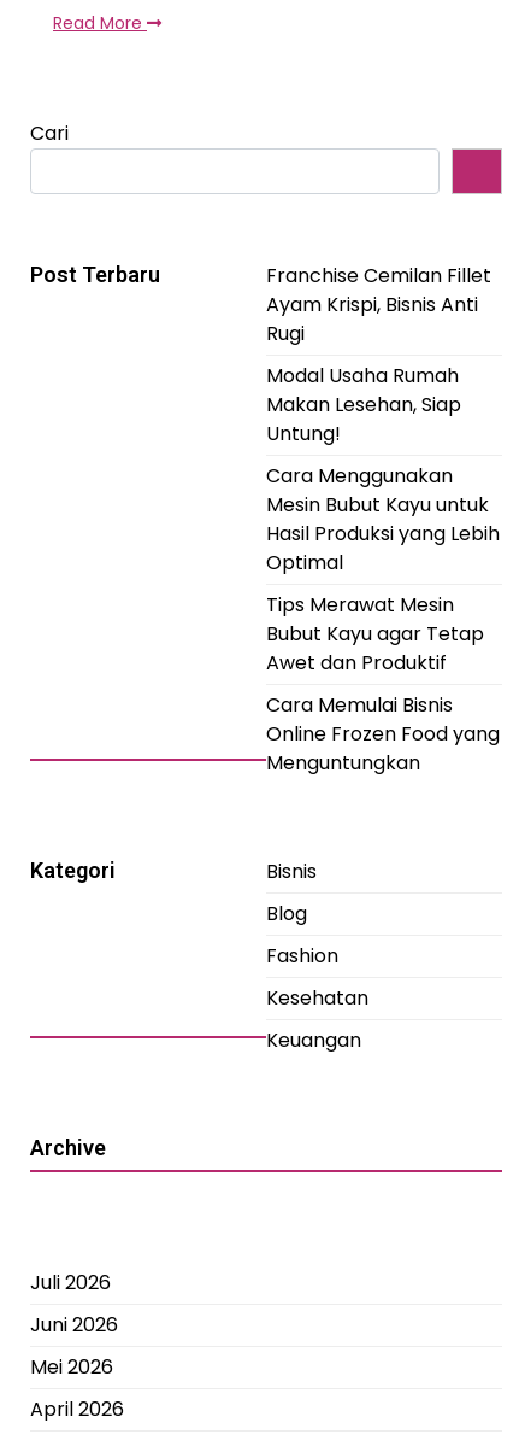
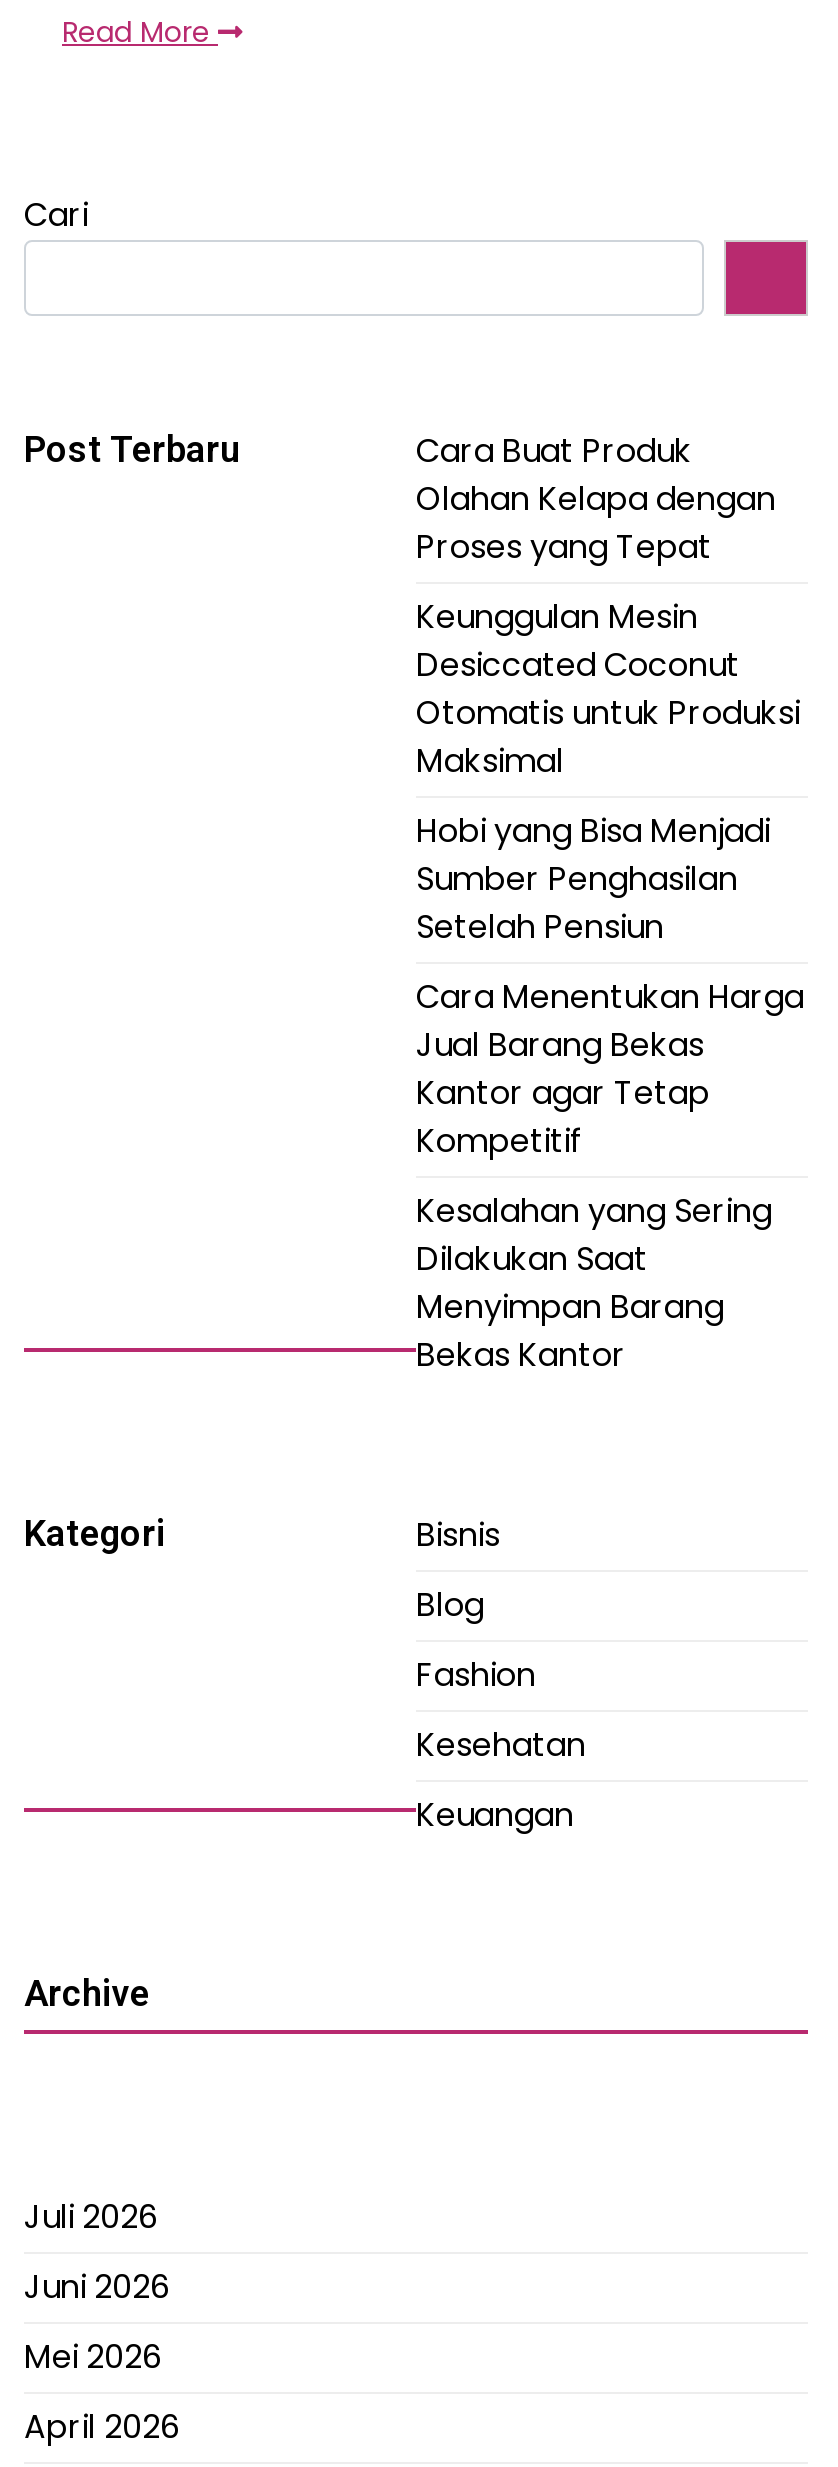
- Franchise Cemilan Fillet
- Ayam Krispi, Bisnis Anti
- Rugi
+ Cara Buat Produk
+ Olahan Kelapa dengan
+ Proses yang Tepat

- Modal Usaha Rumah
- Makan Lesehan, Siap
- Untung!
+ Keunggulan Mesin
+ Desiccated Coconut
+ Otomatis untuk Produksi
+ Maksimal

- Cara Menggunakan
- Mesin Bubut Kayu untuk
- Hasil Produksi yang Lebih
- Optimal
+ Hobi yang Bisa Menjadi
+ Sumber Penghasilan
+ Setelah Pensiun

- Tips Merawat Mesin
- Bubut Kayu agar Tetap
- Awet dan Produktif
+ Cara Menentukan Harga
+ Jual Barang Bekas
+ Kantor agar Tetap
+ Kompetitif

- Cara Memulai Bisnis
- Online Frozen Food yang
- Menguntungkan
+ Kesalahan yang Sering
+ Dilakukan Saat
+ Menyimpan Barang
+ Bekas Kantor
